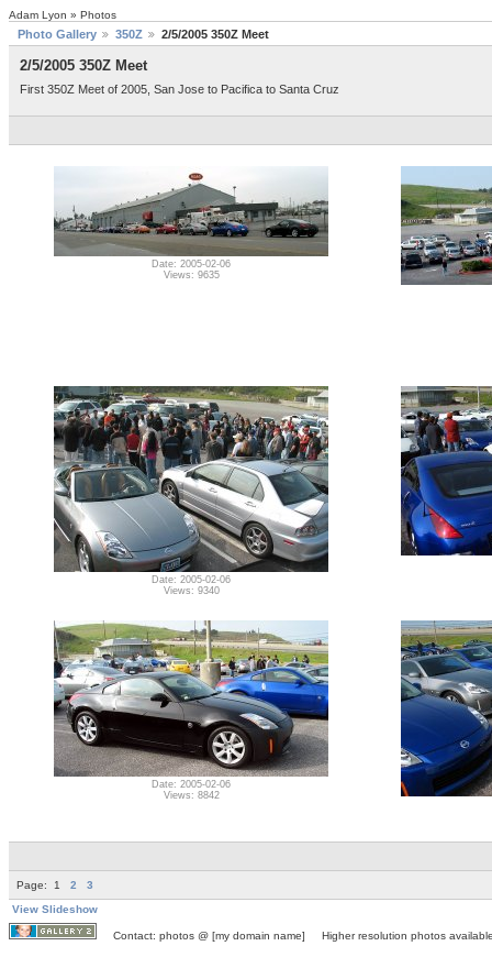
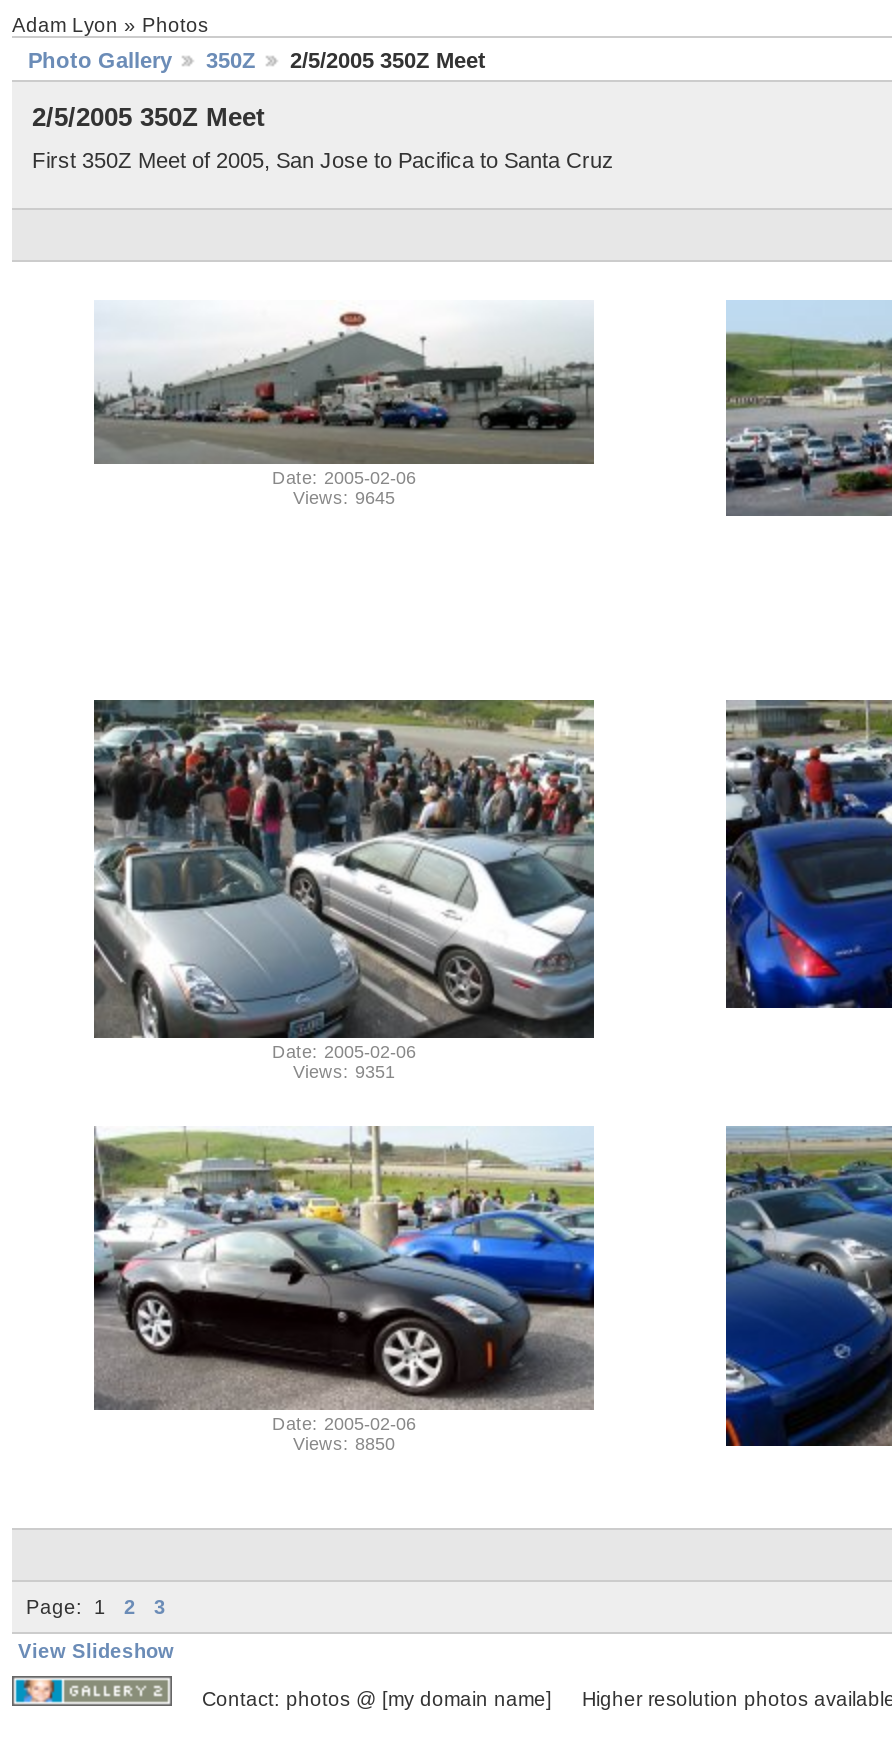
- Views: 9635
+ Views: 9645

- Views: 9340
+ Views: 9351

- Views: 8842
+ Views: 8850
